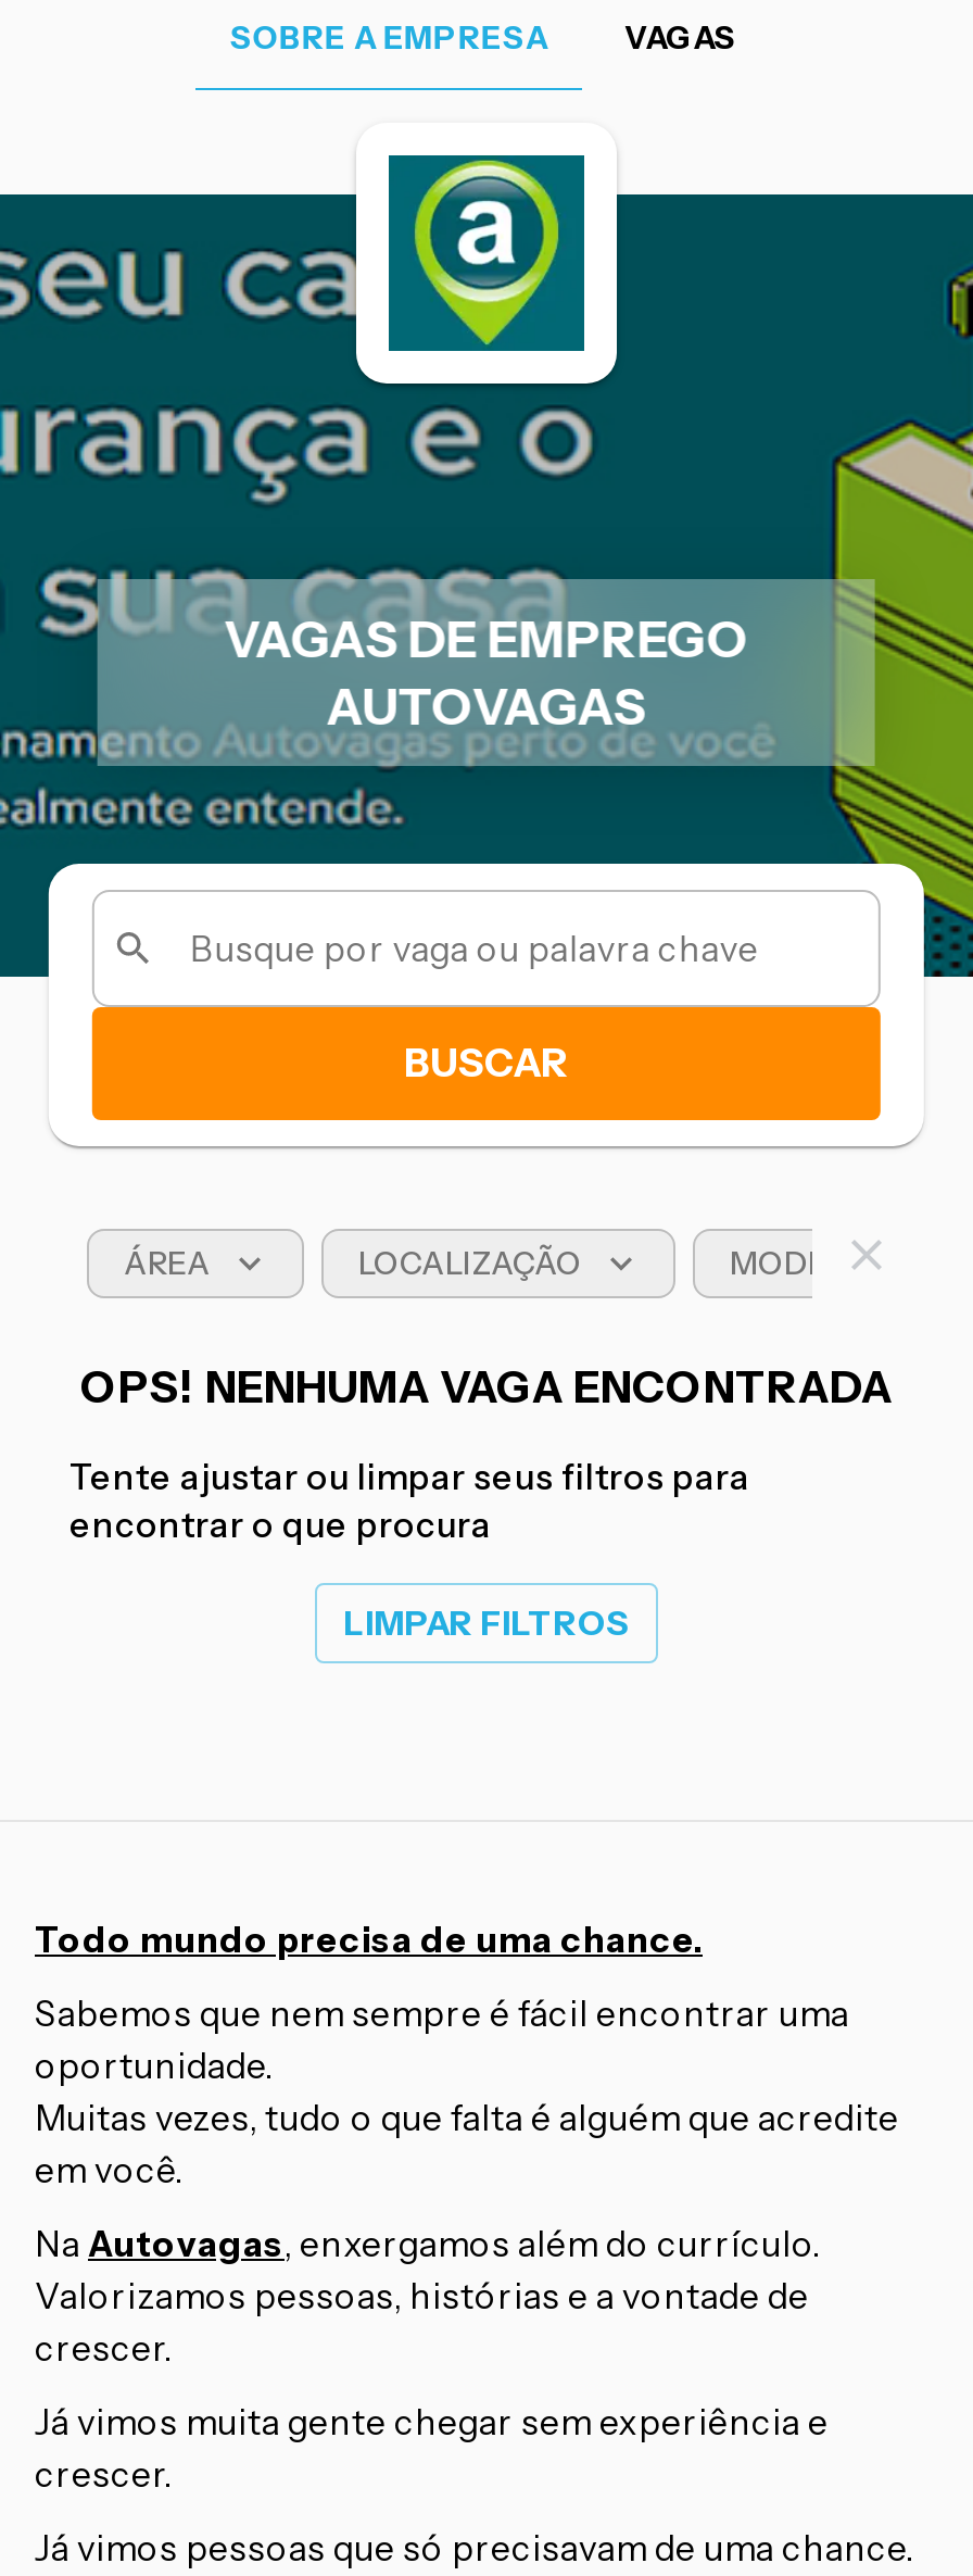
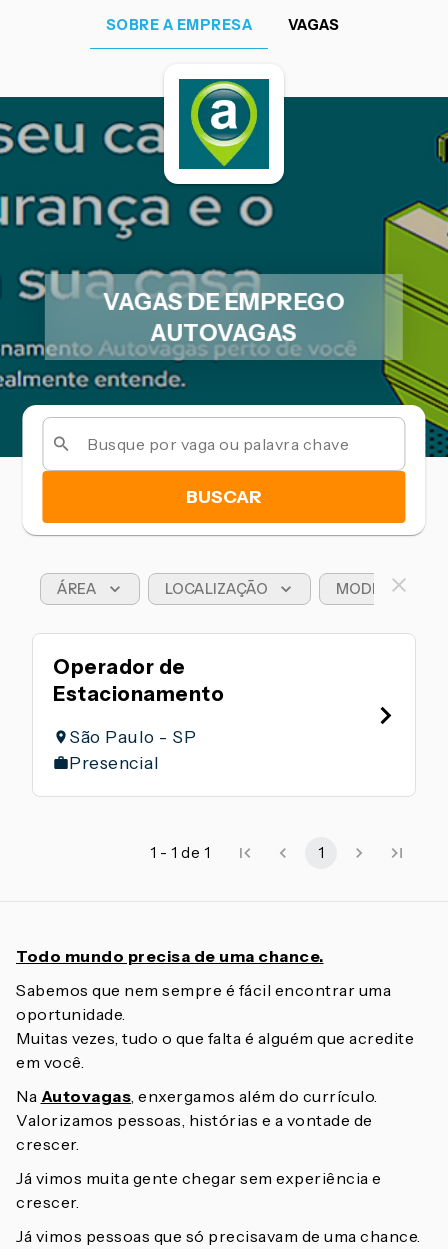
- OPS! NENHUMA VAGA ENCONTRADA
+ Operador de
+ Estacionamento

- Tente ajustar ou limpar seus filtros para
- encontrar o que procura
+ São Paulo - SP
+ Presencial

- LIMPAR FILTROS
+ 1 - 1 de 1
+ 1
